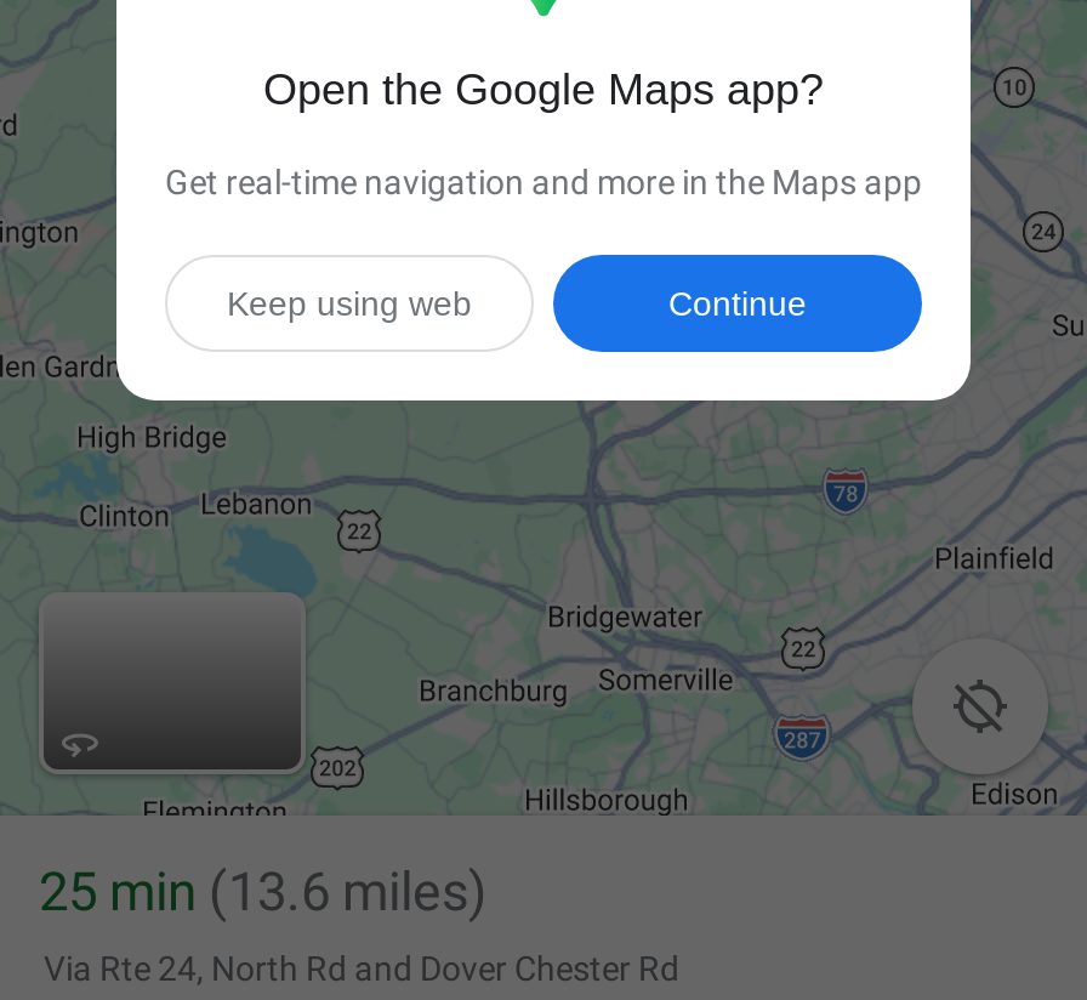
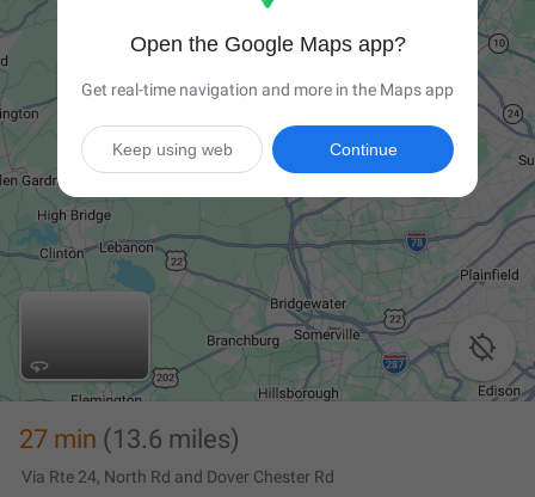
- 25 min (13.6 miles)
+ 27 min (13.6 miles)
